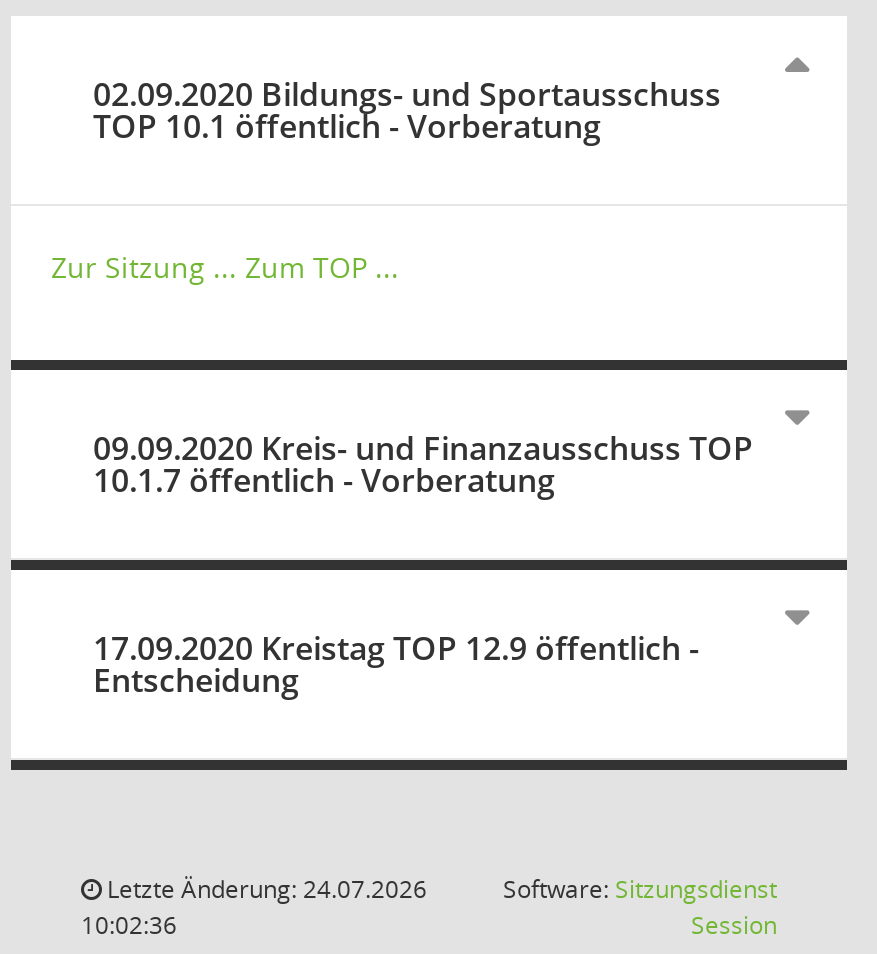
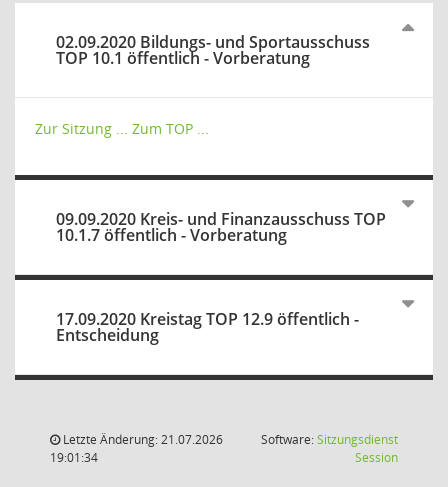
- Letzte Änderung: 24.07.2026
+ Letzte Änderung: 21.07.2026

- 10:02:36
+ 19:01:34
